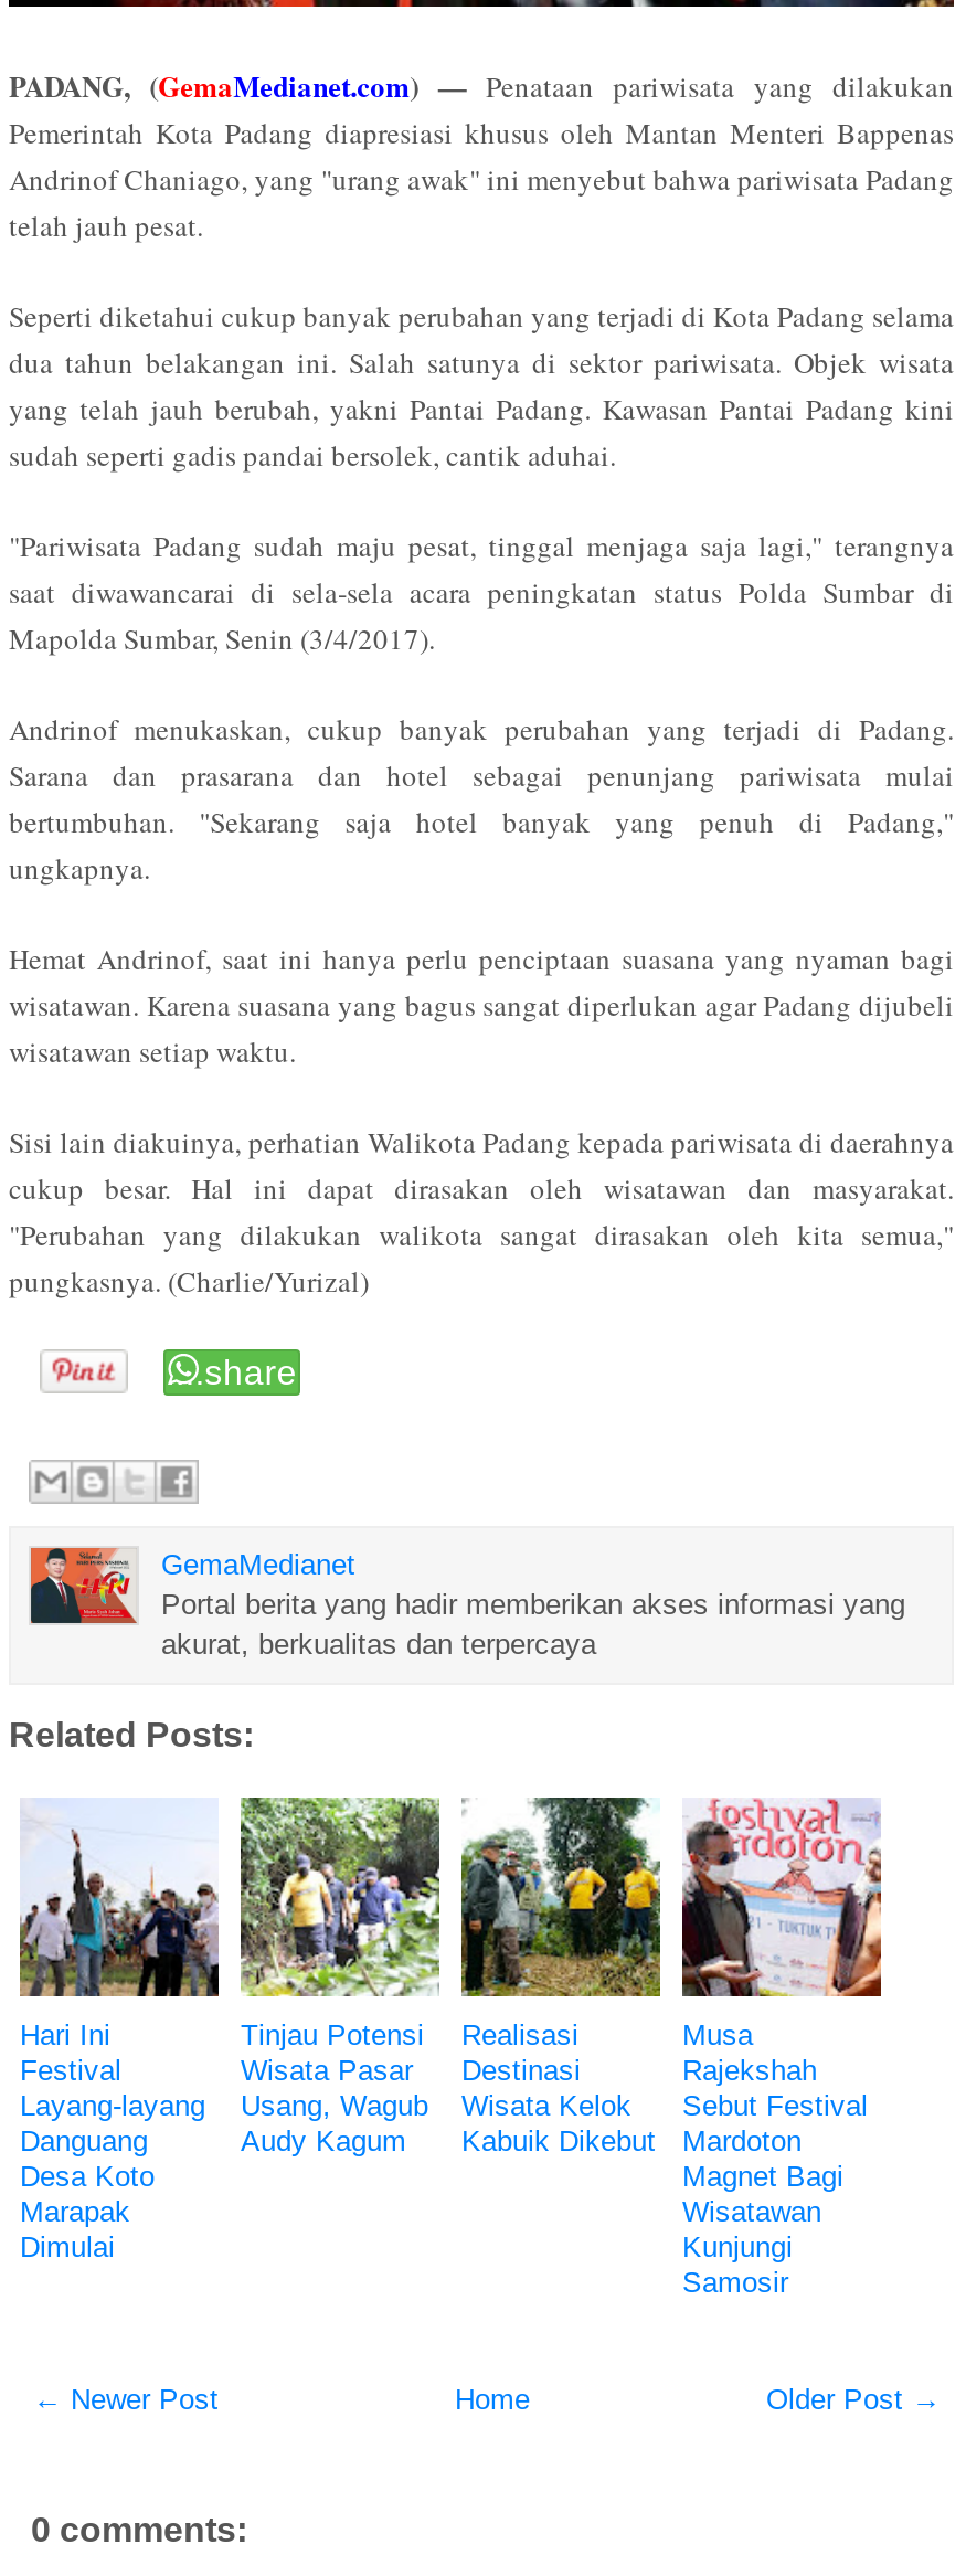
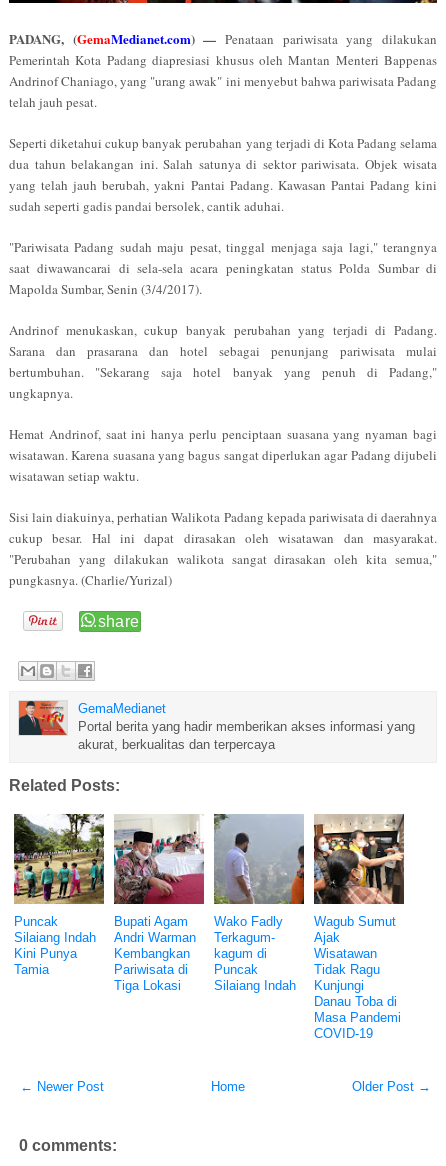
- [image]
- Hari Ini
- Festival
- Layang-layang
- Danguang
- Desa Koto
- Marapak
- Dimulai
+ [image]
+ Puncak
+ Silaiang Indah
+ Kini Punya
+ Tamia

- [image]
+ [image]

- [image]
- Realisasi
- Destinasi
- Wisata Kelok
- Kabuik Dikebut
+ [image]
+ Wako Fadly
+ Terkagum-
+ kagum di
+ Puncak
+ Silaiang Indah

- [image]
- Musa
- Rajekshah
- Sebut Festival
- Mardoton
- Magnet Bagi
+ [image]
+ Wagub Sumut
+ Ajak

- Tinjau Potensi
- Wisata Pasar
- Usang, Wagub
- Audy Kagum
+ Bupati Agam
+ Andri Warman
+ Kembangkan
+ Pariwisata di
+ Tiga Lokasi

moved up: Wisatawan

+ Tidak Ragu

moved up: Kunjungi

- Samosir
+ Danau Toba di
+ Masa Pandemi
+ COVID-19
